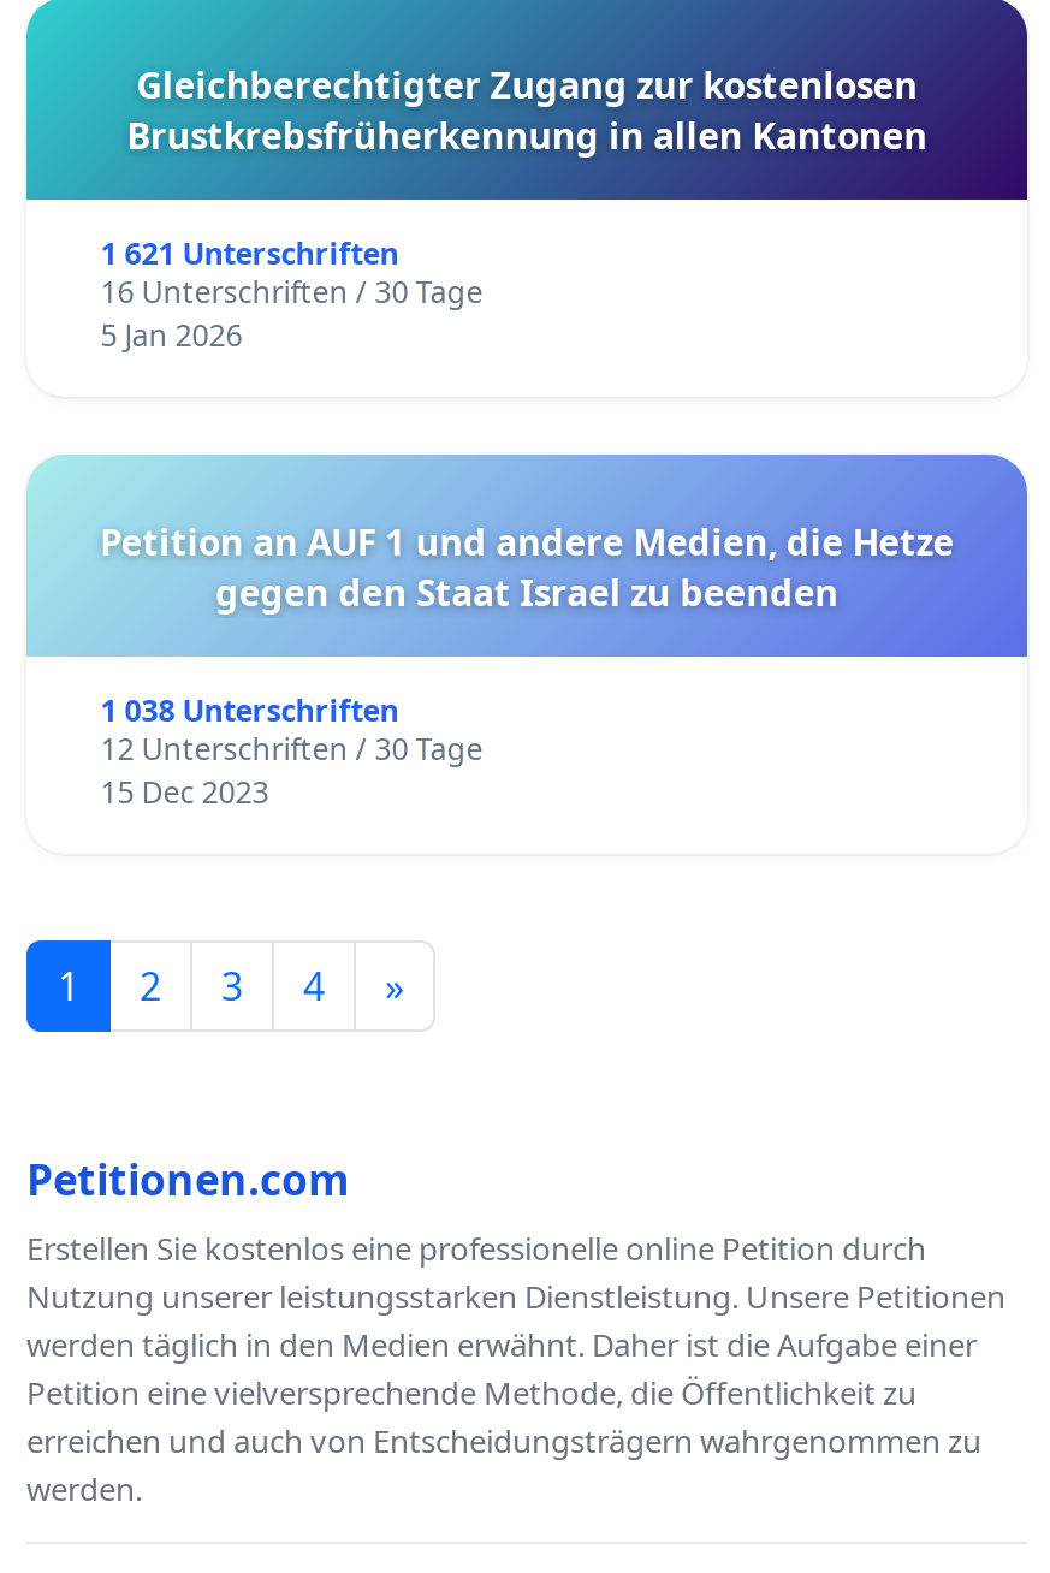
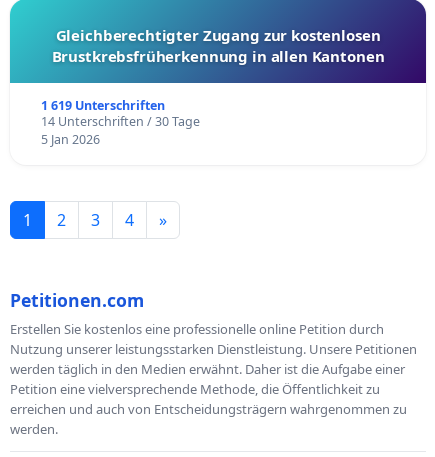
- 1 621 Unterschriften
+ 1 619 Unterschriften

- 16 Unterschriften / 30 Tage
+ 14 Unterschriften / 30 Tage

- [image]
- Petition an AUF 1 und andere Medien, die Hetze
- gegen den Staat Israel zu beenden
- 1 038 Unterschriften
- 12 Unterschriften / 30 Tage
- 15 Dec 2023
